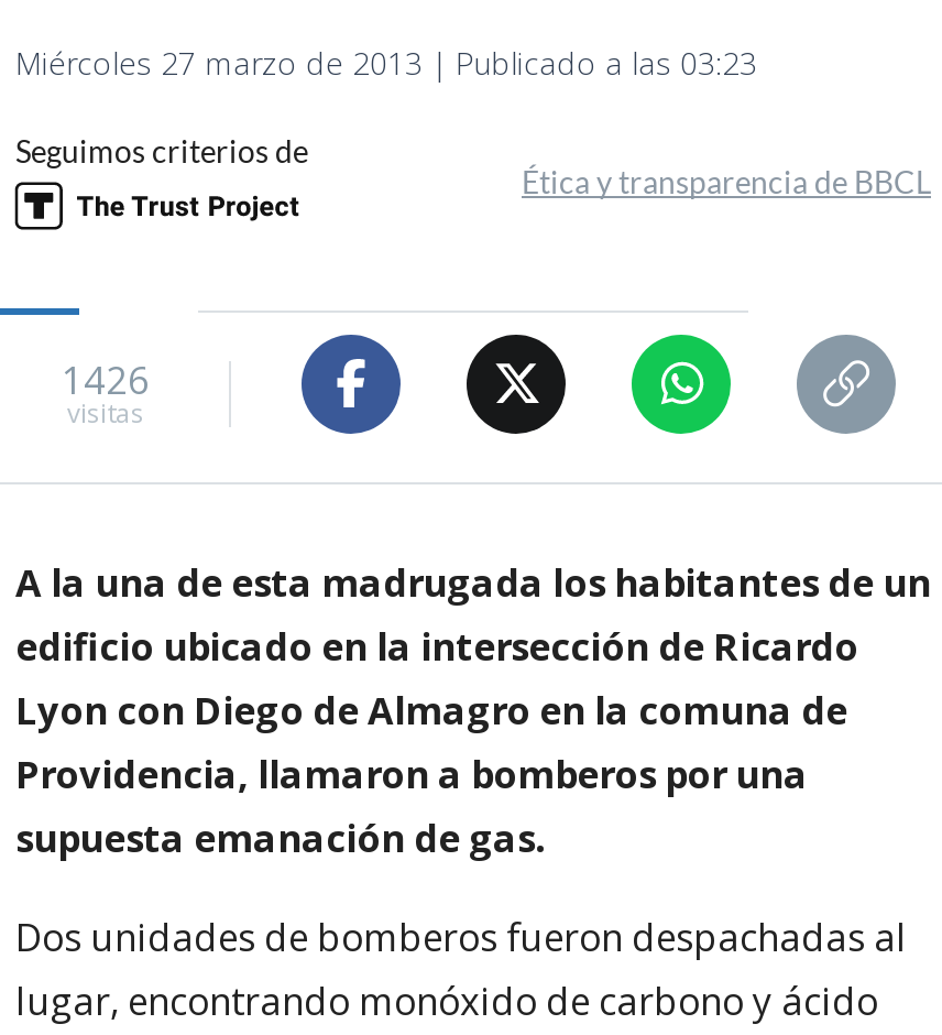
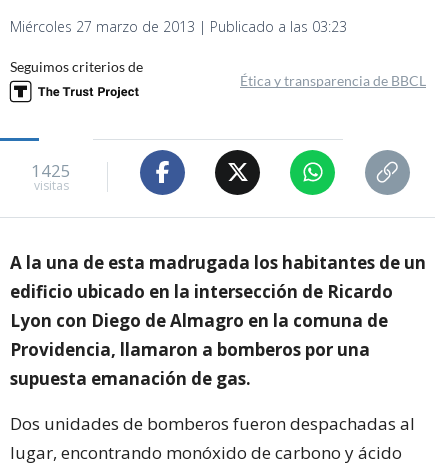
- 1426
+ 1425
